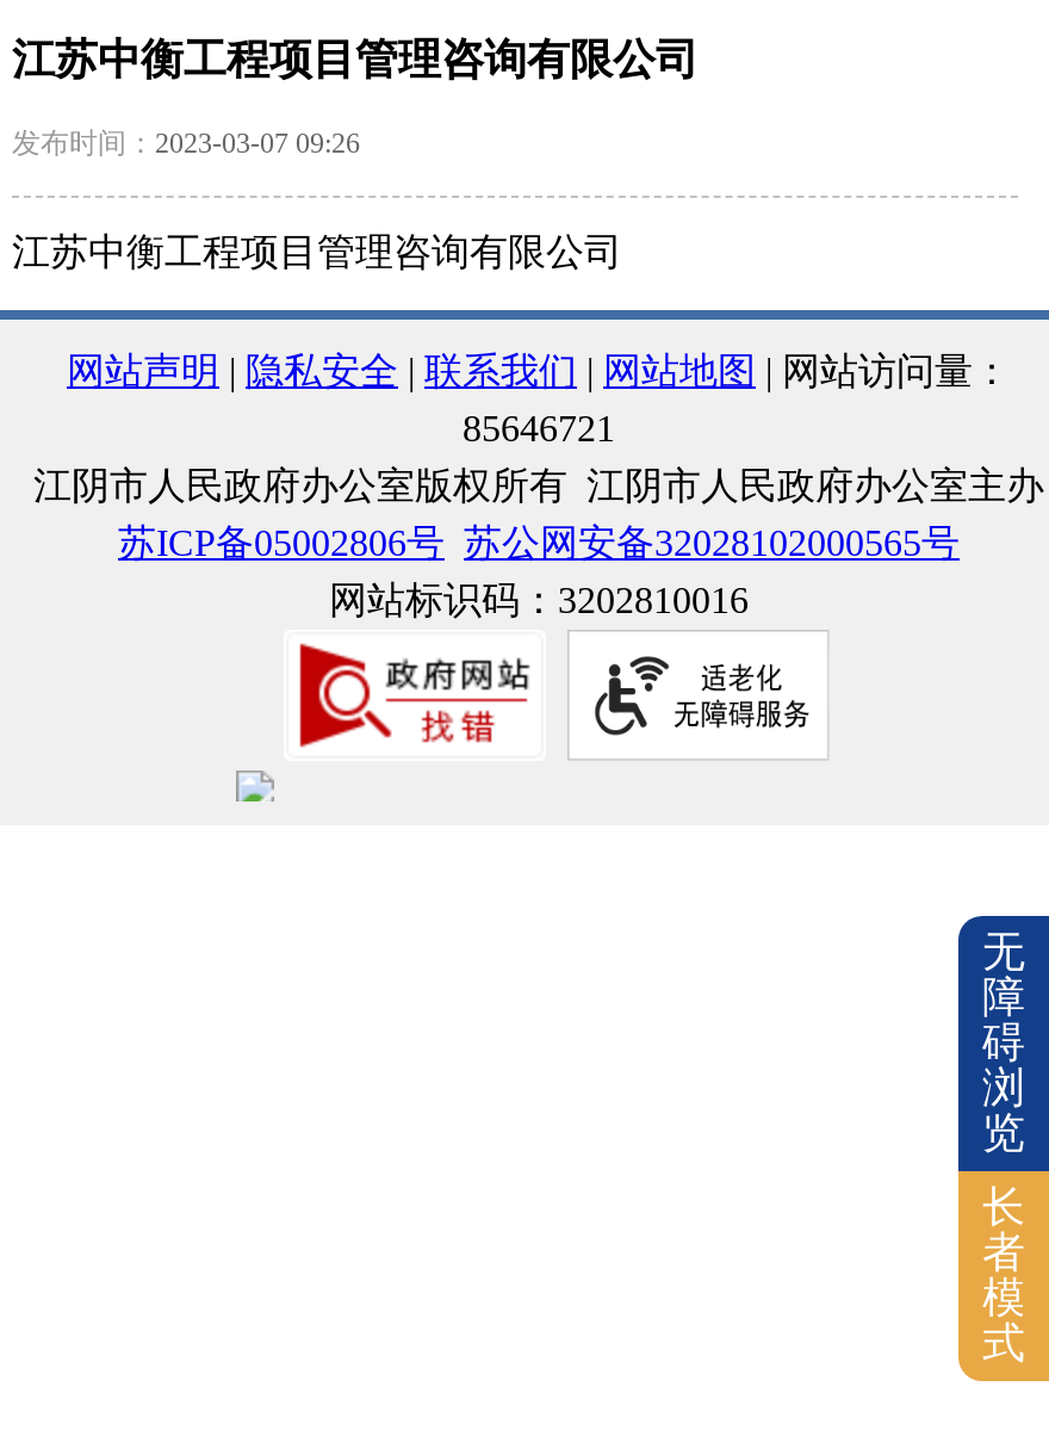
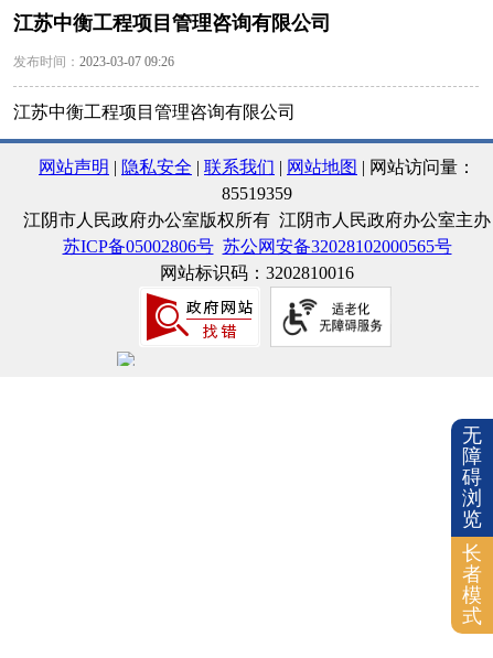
- 85646721
+ 85519359
